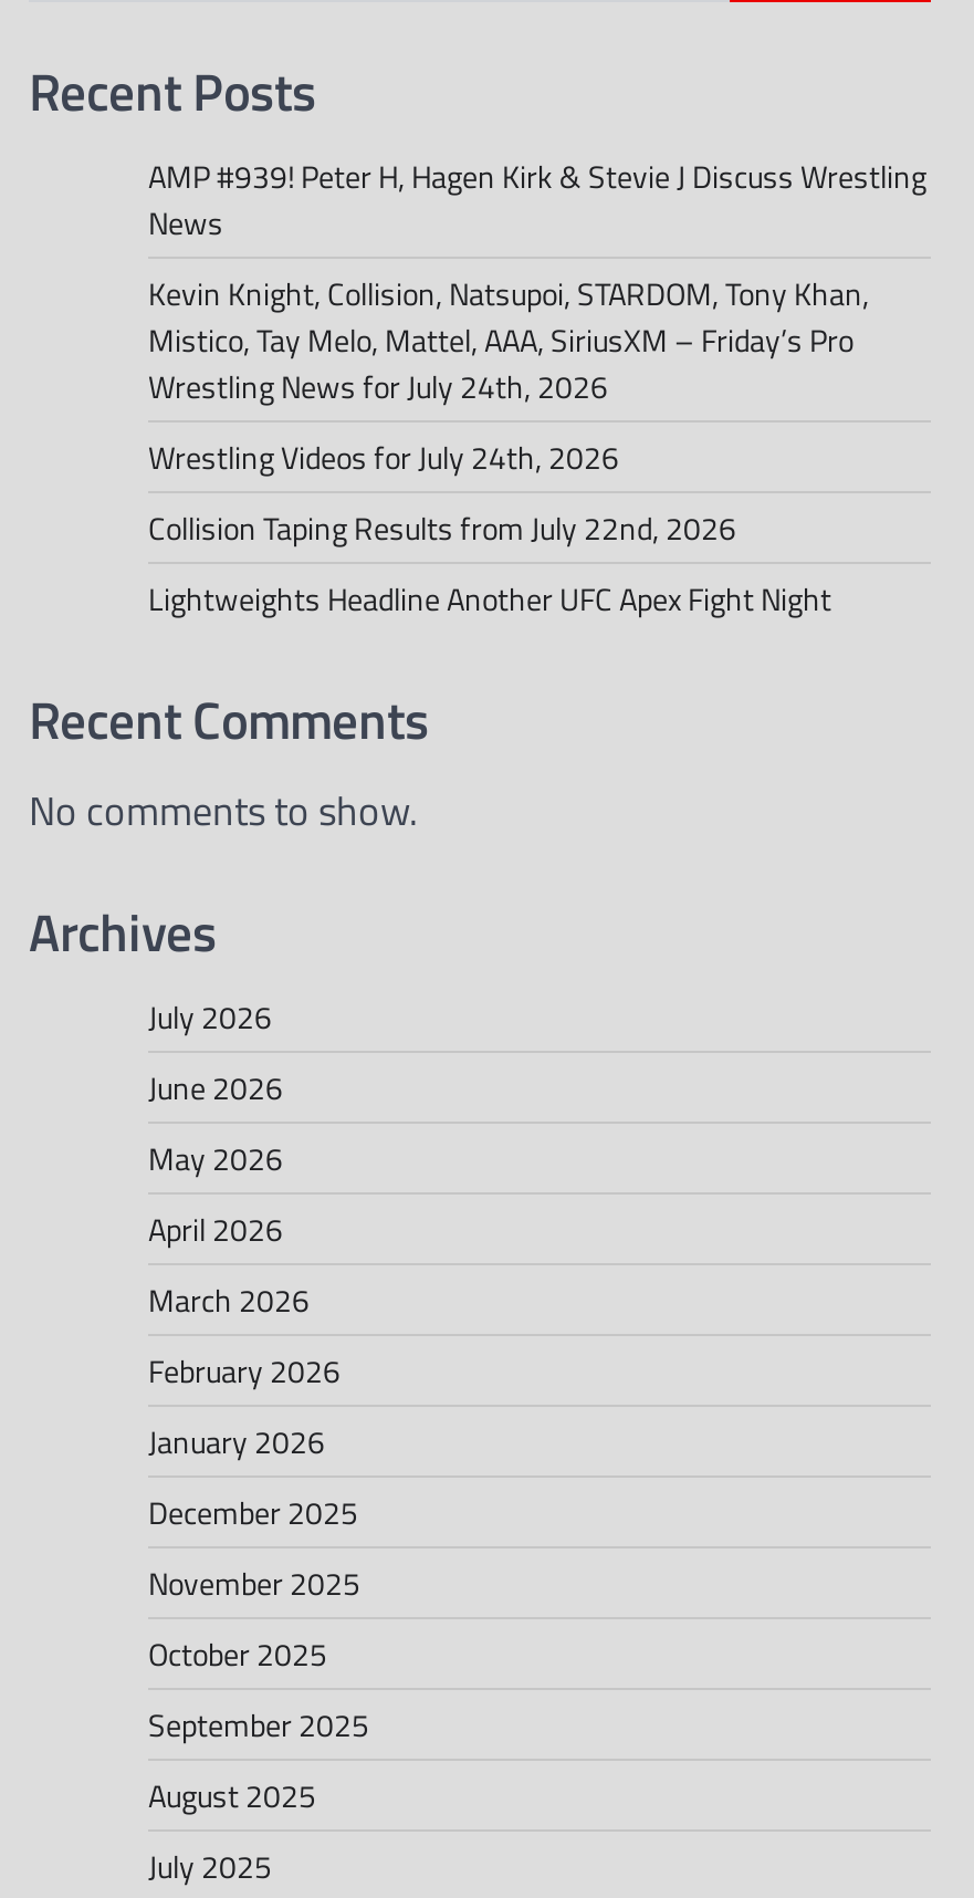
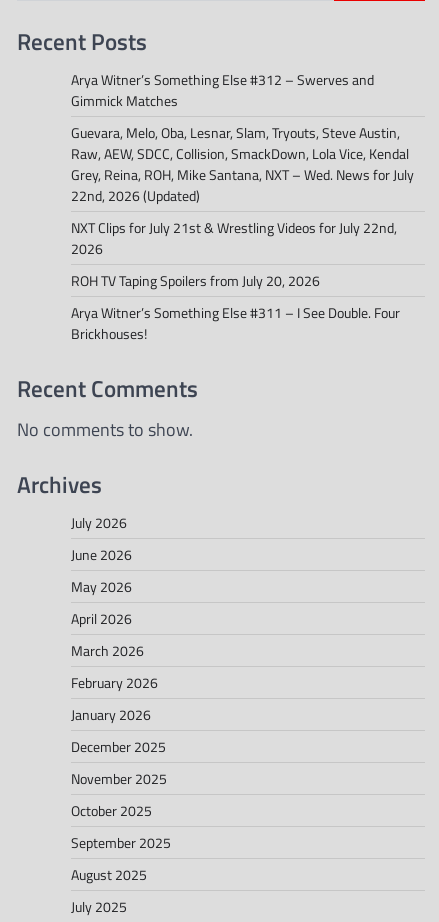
- AMP #939! Peter H, Hagen Kirk & Stevie J Discuss Wrestling
- News
+ Arya Witner’s Something Else #312 – Swerves and
+ Gimmick Matches

- Kevin Knight, Collision, Natsupoi, STARDOM, Tony Khan,
- Mistico, Tay Melo, Mattel, AAA, SiriusXM – Friday’s Pro
- Wrestling News for July 24th, 2026
+ Guevara, Melo, Oba, Lesnar, Slam, Tryouts, Steve Austin,
+ Raw, AEW, SDCC, Collision, SmackDown, Lola Vice, Kendal
+ Grey, Reina, ROH, Mike Santana, NXT – Wed. News for July
+ 22nd, 2026 (Updated)

- Wrestling Videos for July 24th, 2026
+ NXT Clips for July 21st & Wrestling Videos for July 22nd,
+ 2026

- Collision Taping Results from July 22nd, 2026
+ ROH TV Taping Spoilers from July 20, 2026

- Lightweights Headline Another UFC Apex Fight Night
+ Arya Witner’s Something Else #311 – I See Double. Four
+ Brickhouses!
